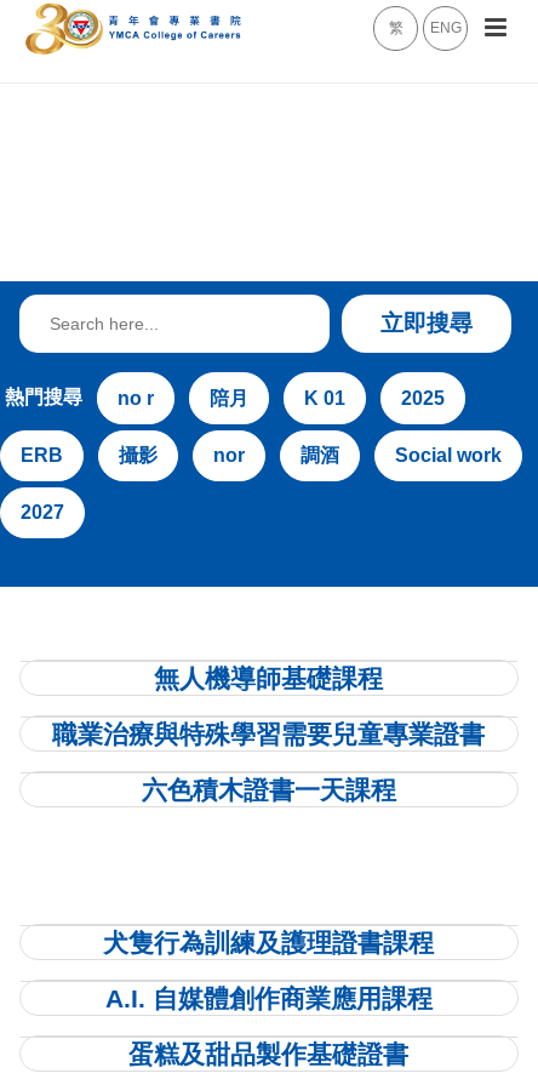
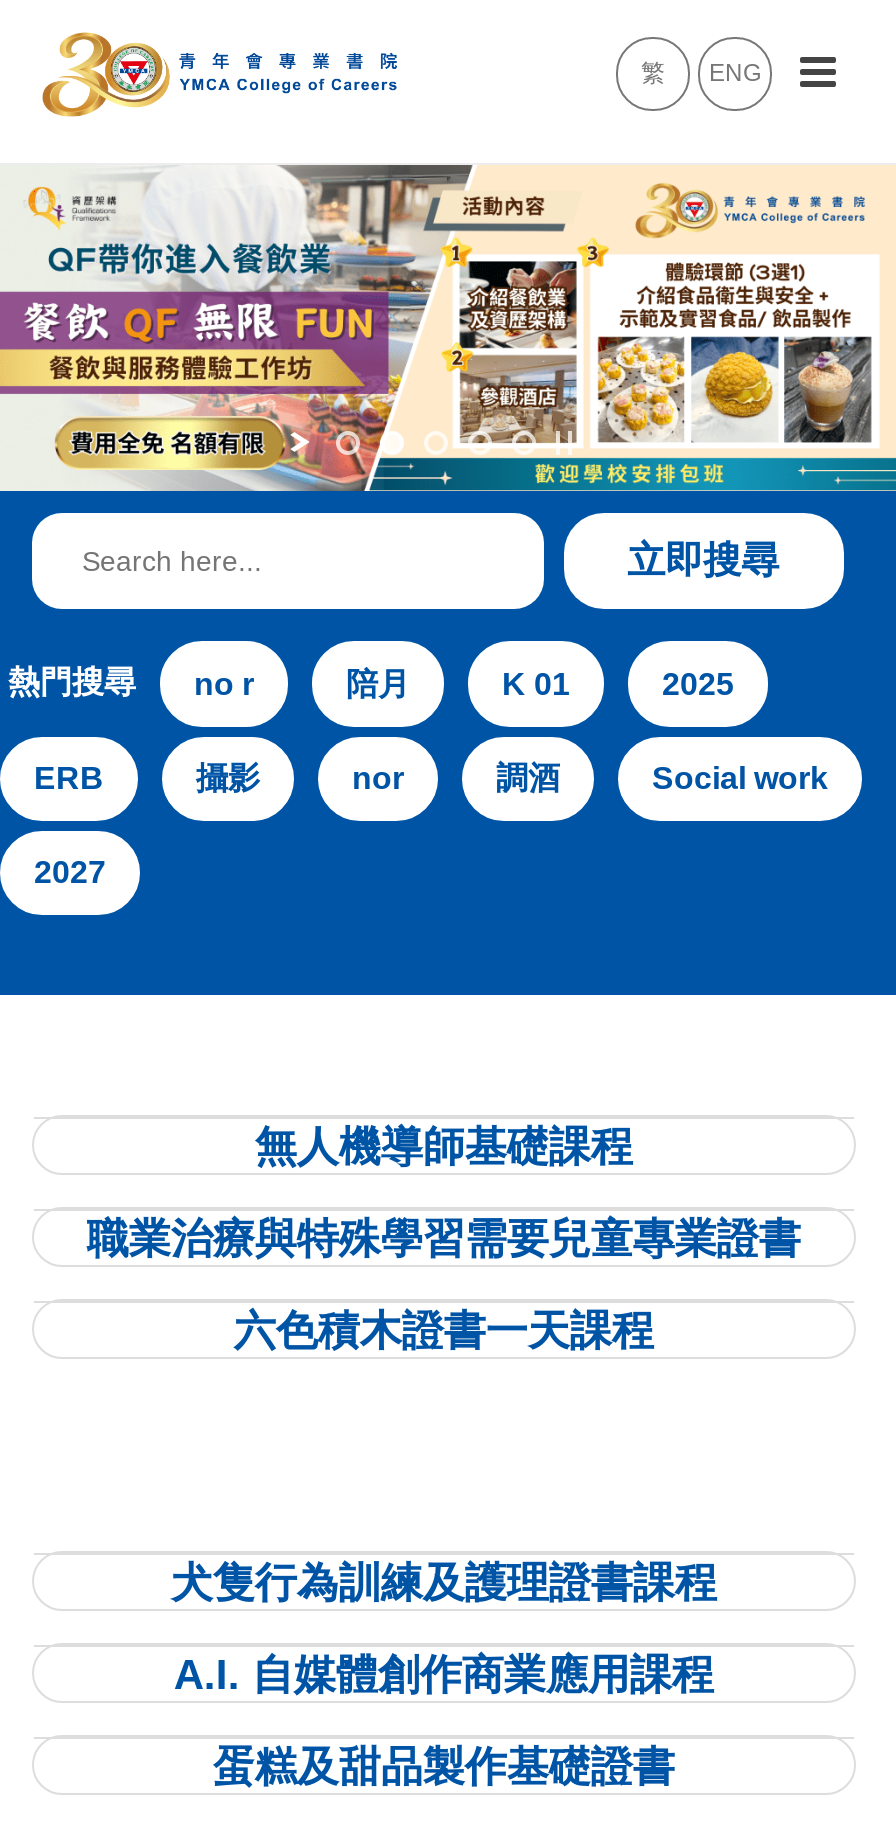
+ [image]
